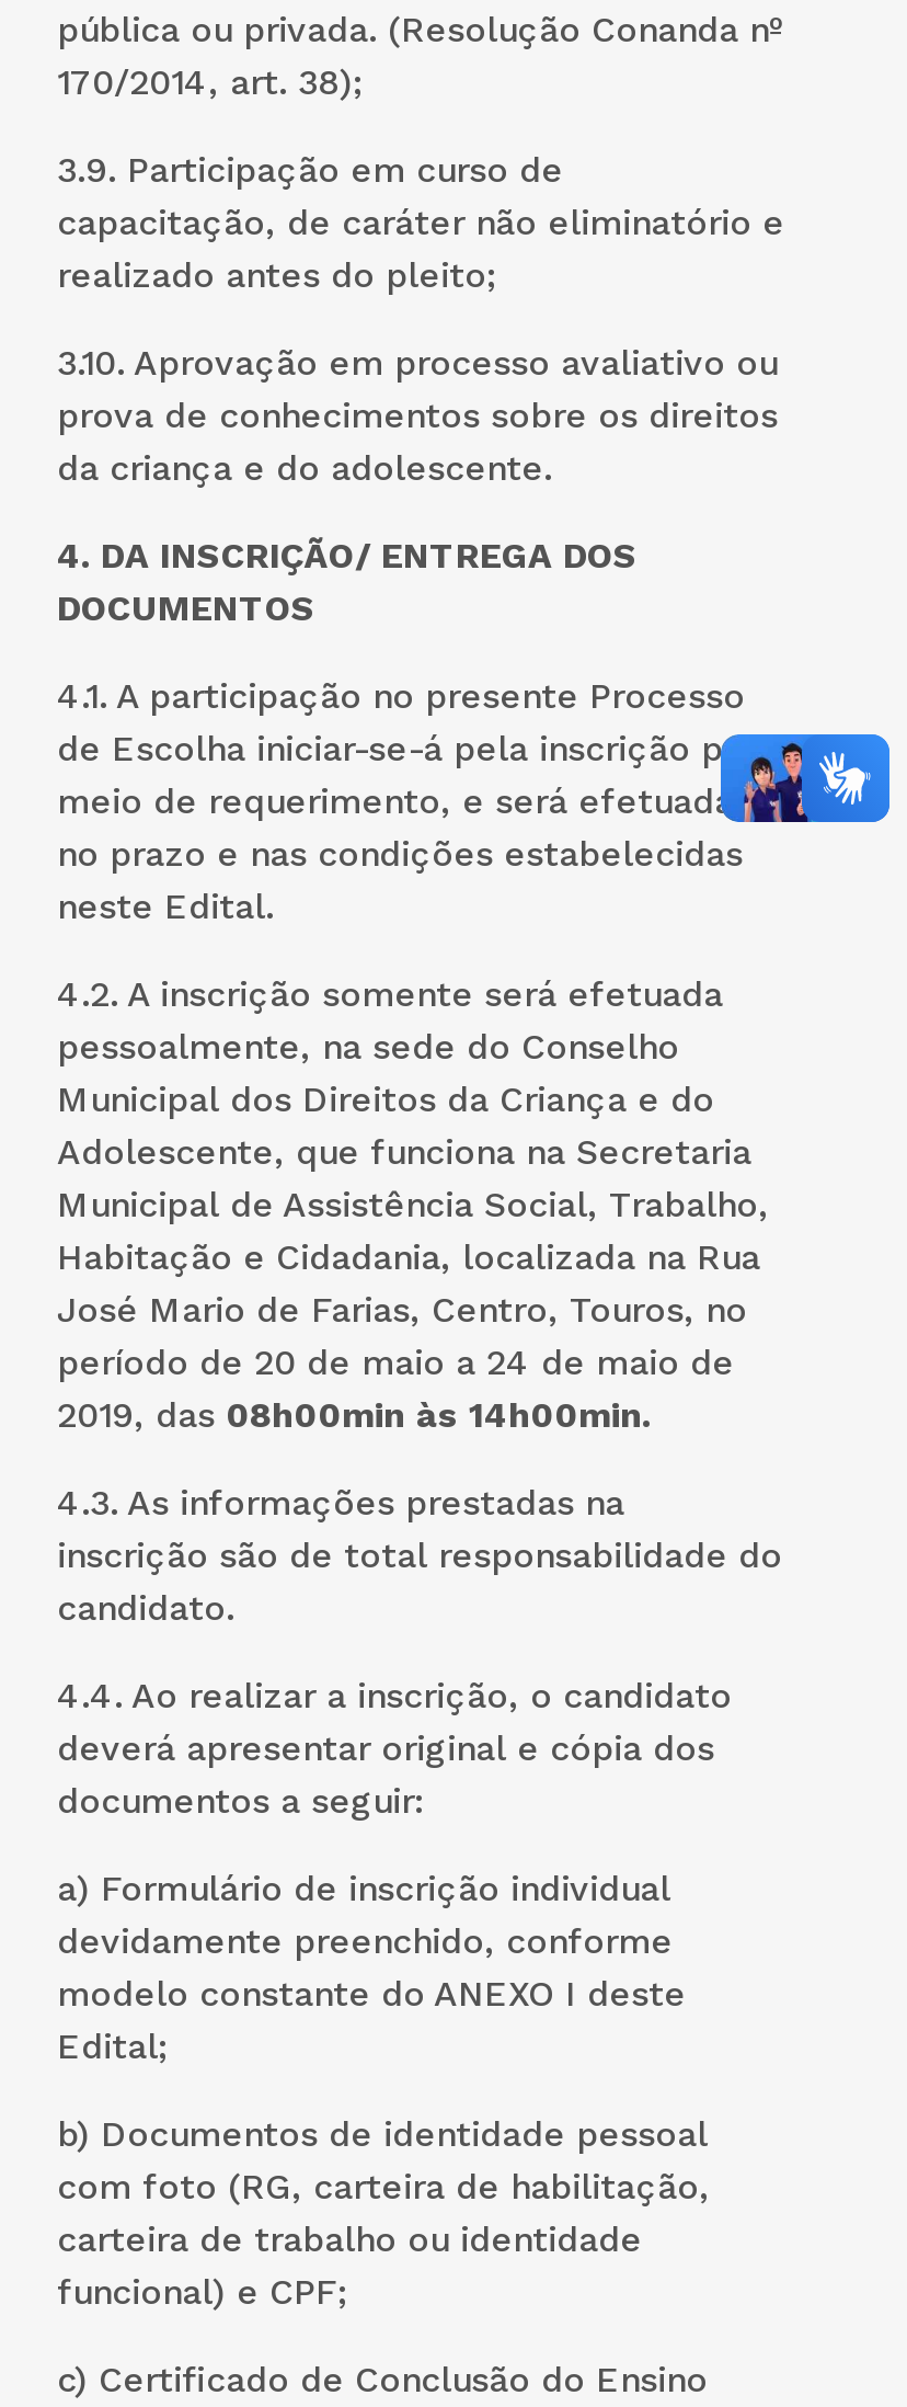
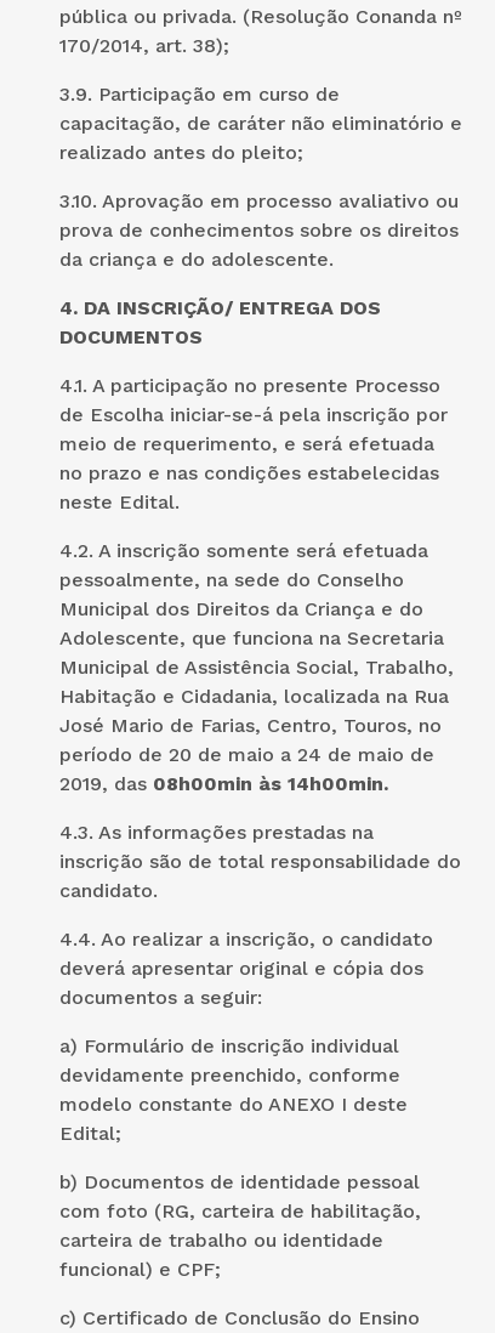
- [image]
